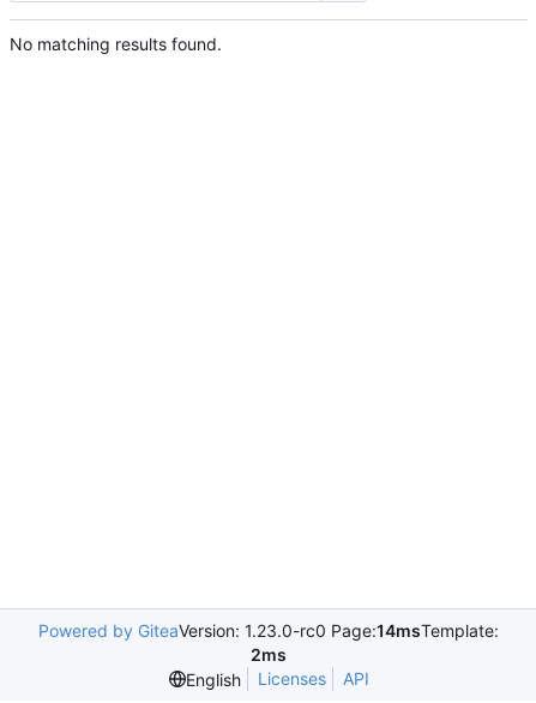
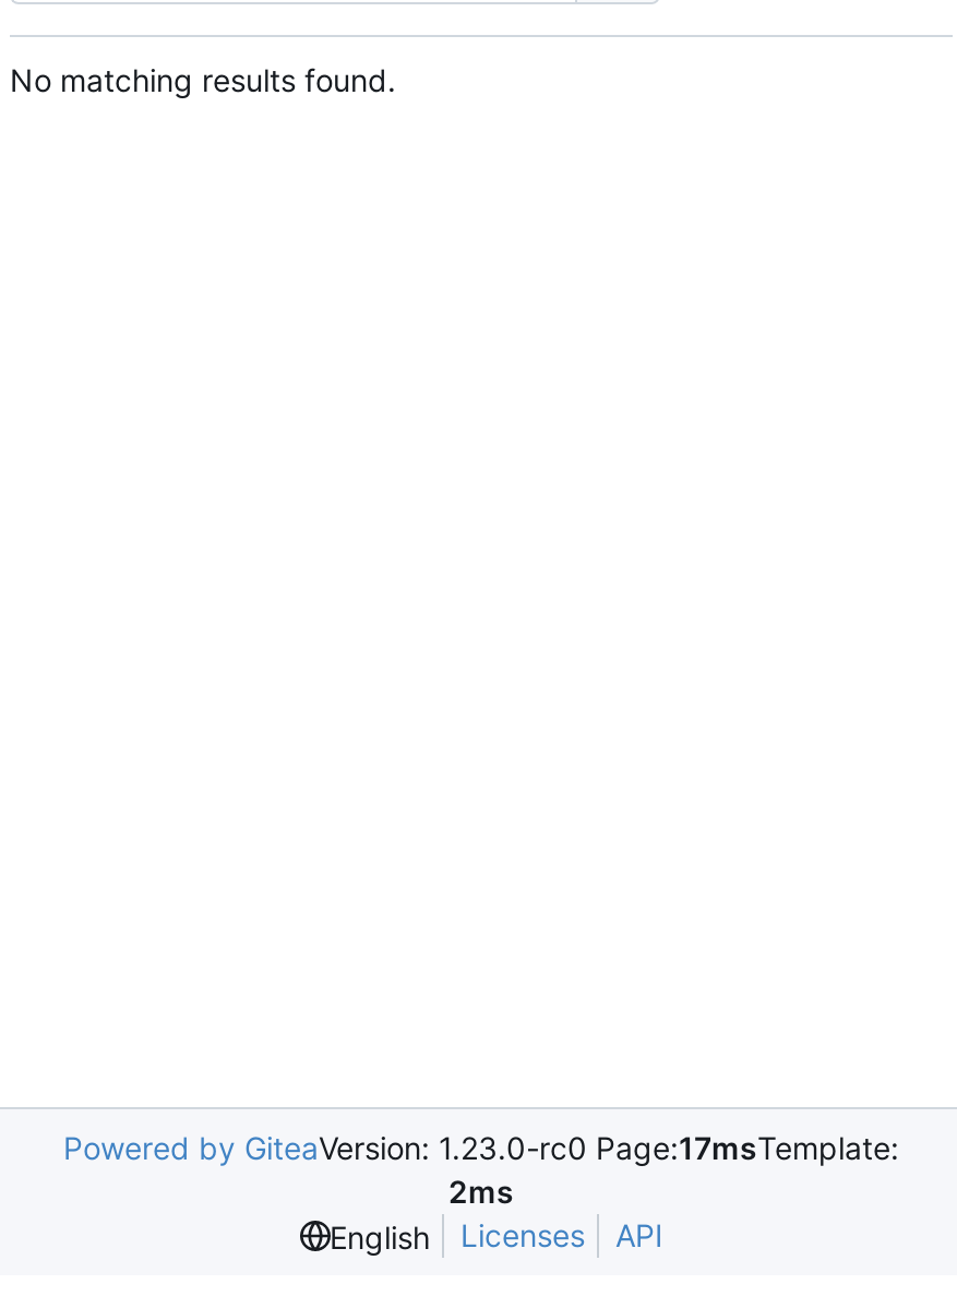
- Powered by GiteaVersion: 1.23.0-rc0 Page:14msTemplate:
+ Powered by GiteaVersion: 1.23.0-rc0 Page:17msTemplate:
